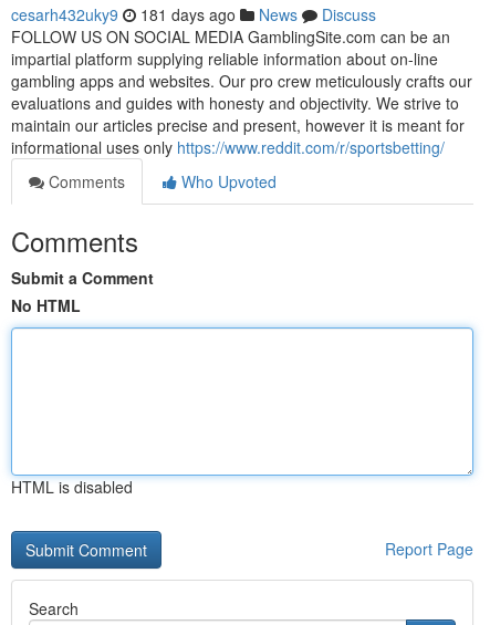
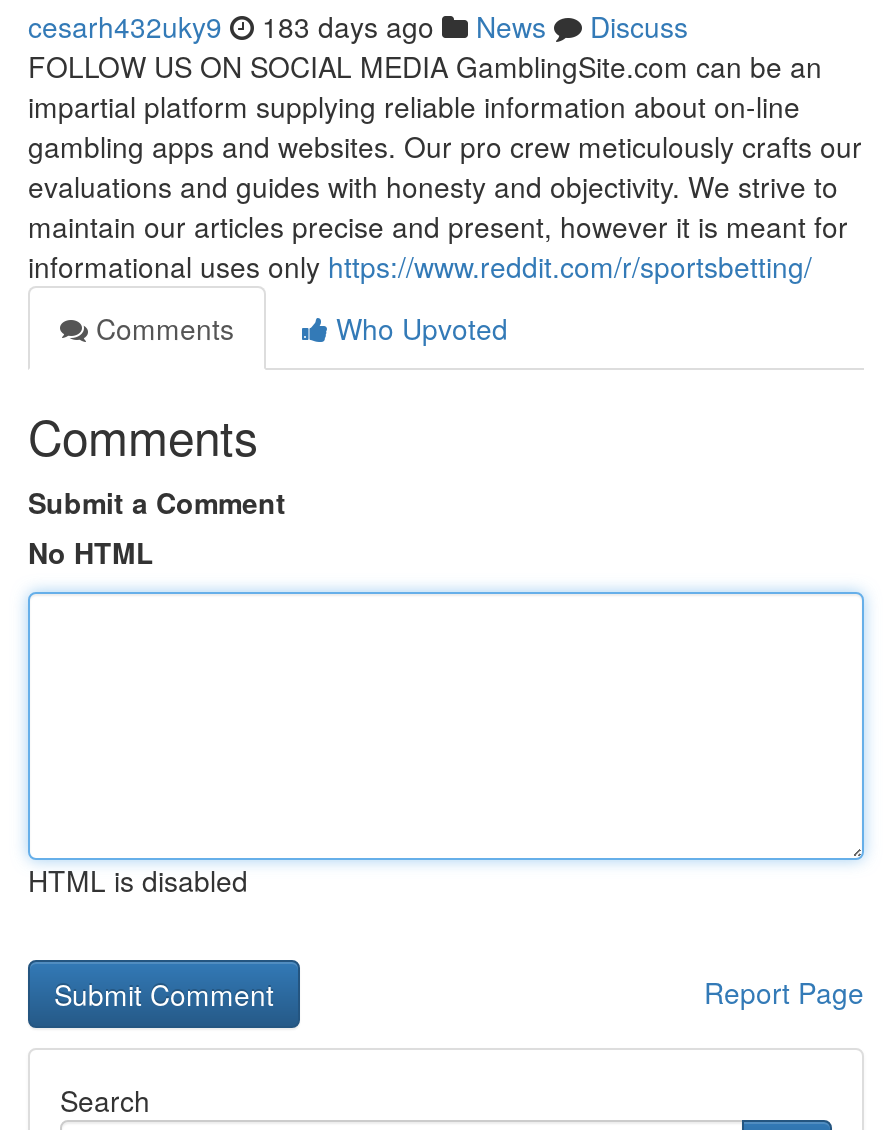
- cesarh432uky9 181 days ago News Discuss
+ cesarh432uky9 183 days ago News Discuss
